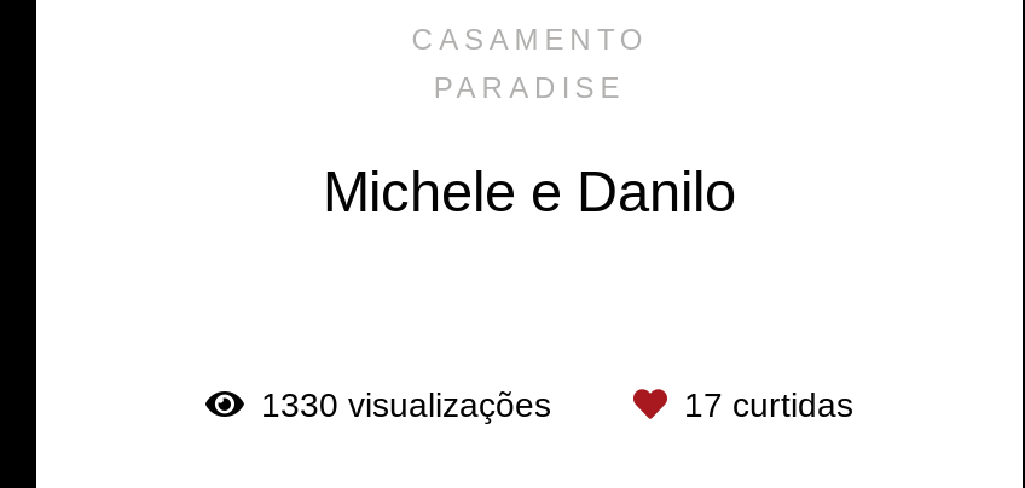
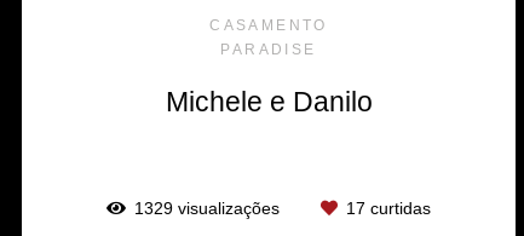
- 1330 visualizações
+ 1329 visualizações
